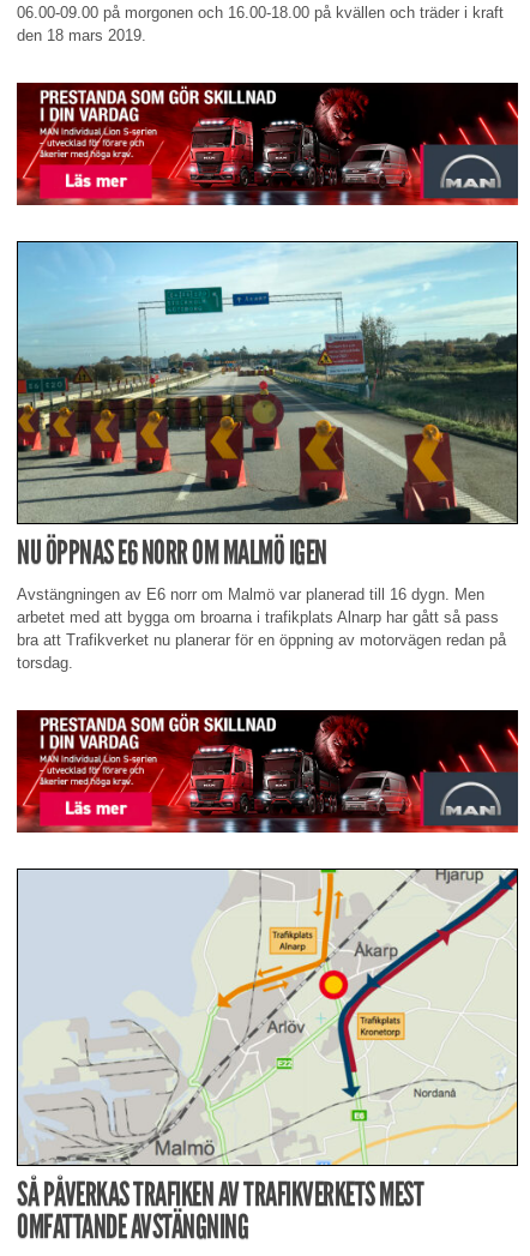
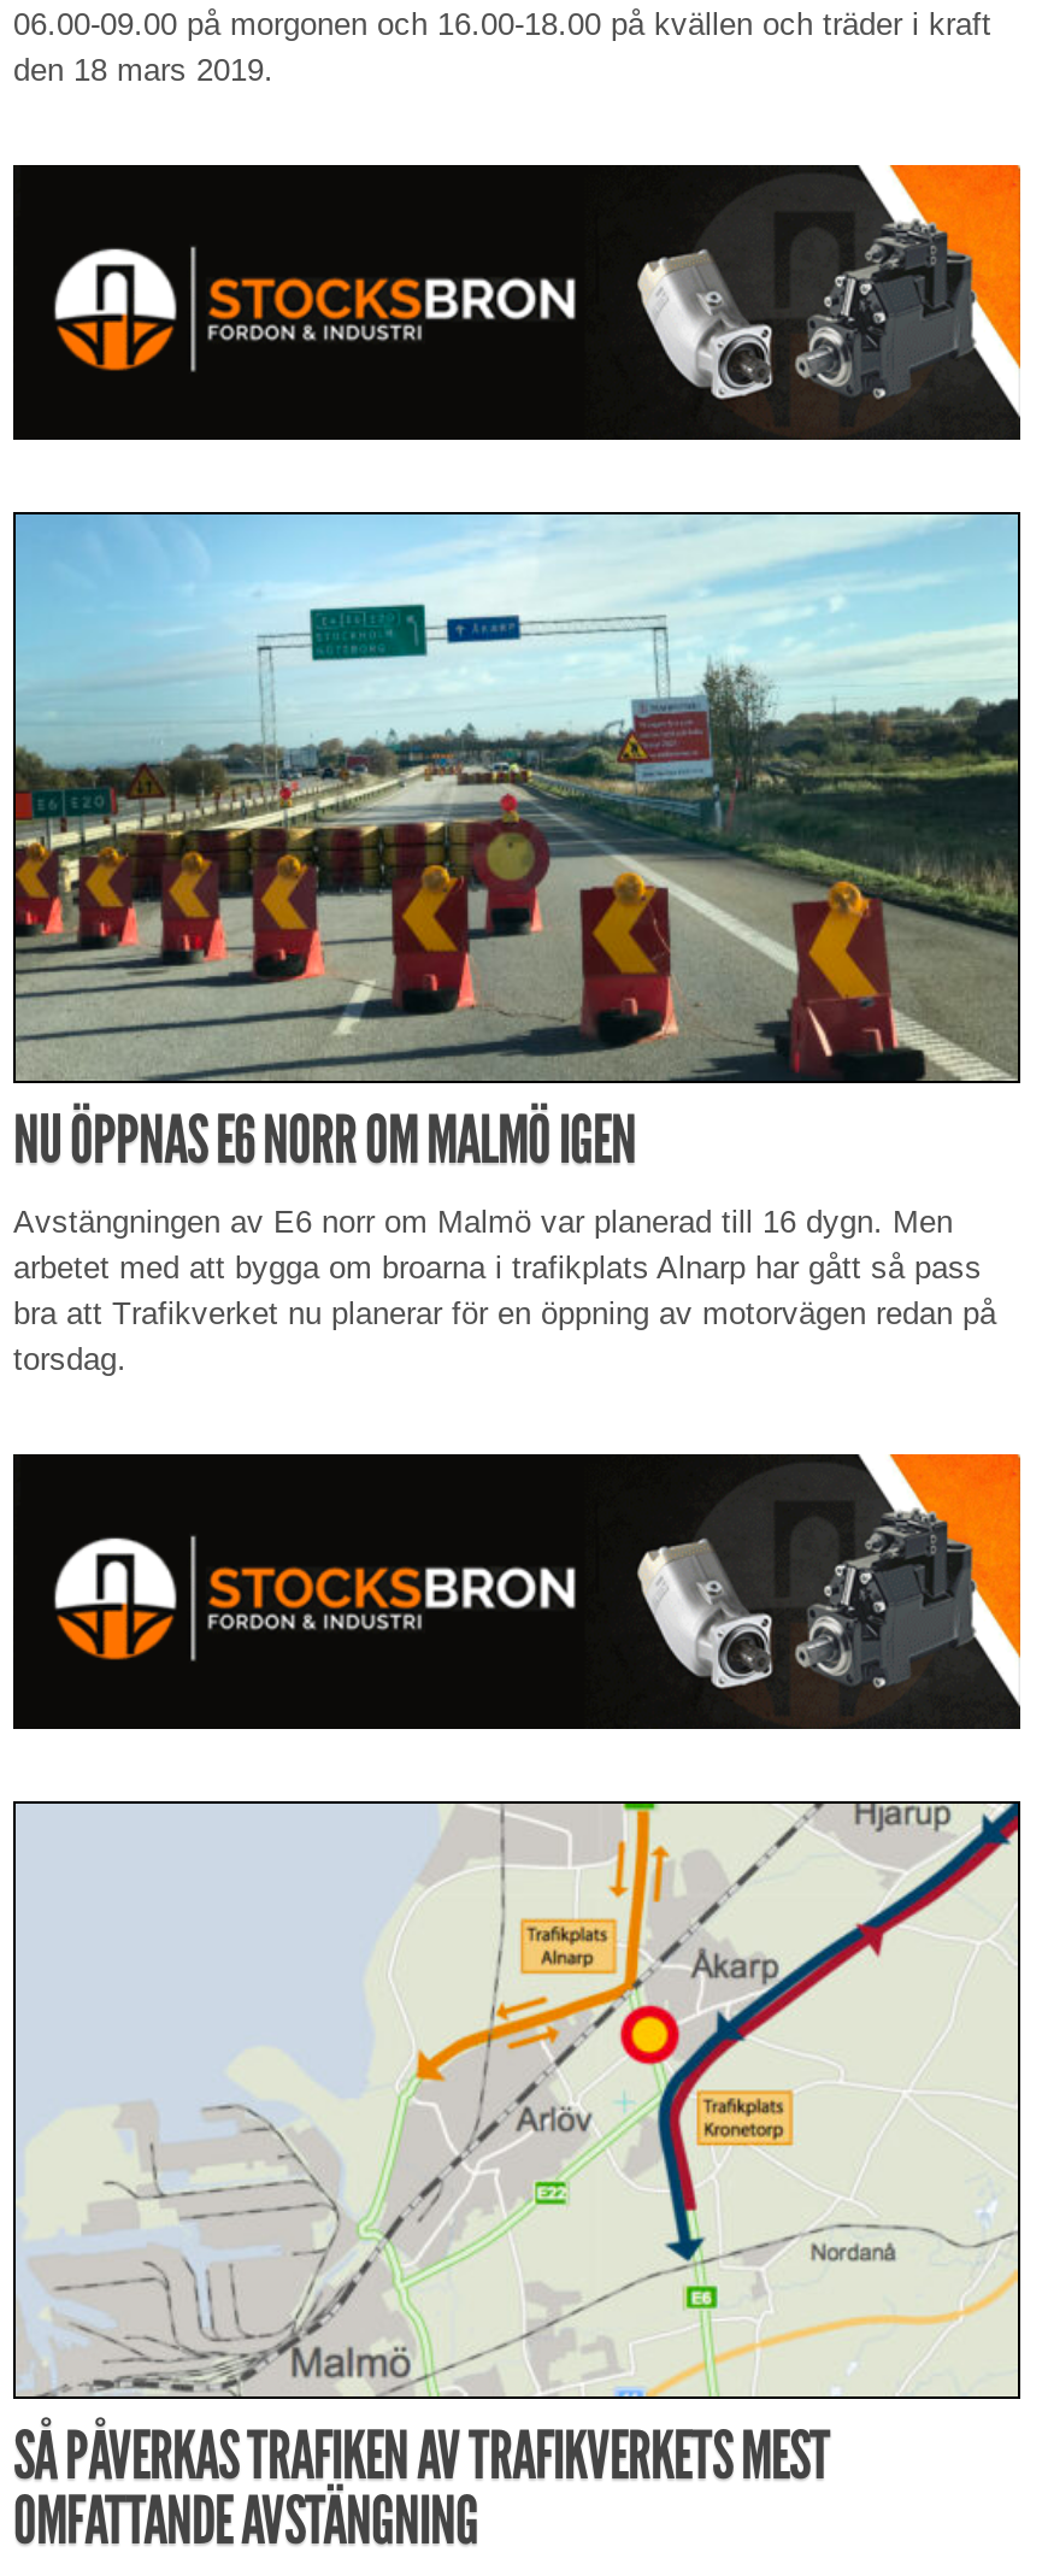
- [image]
+ [image]

- [image]
+ [image]
